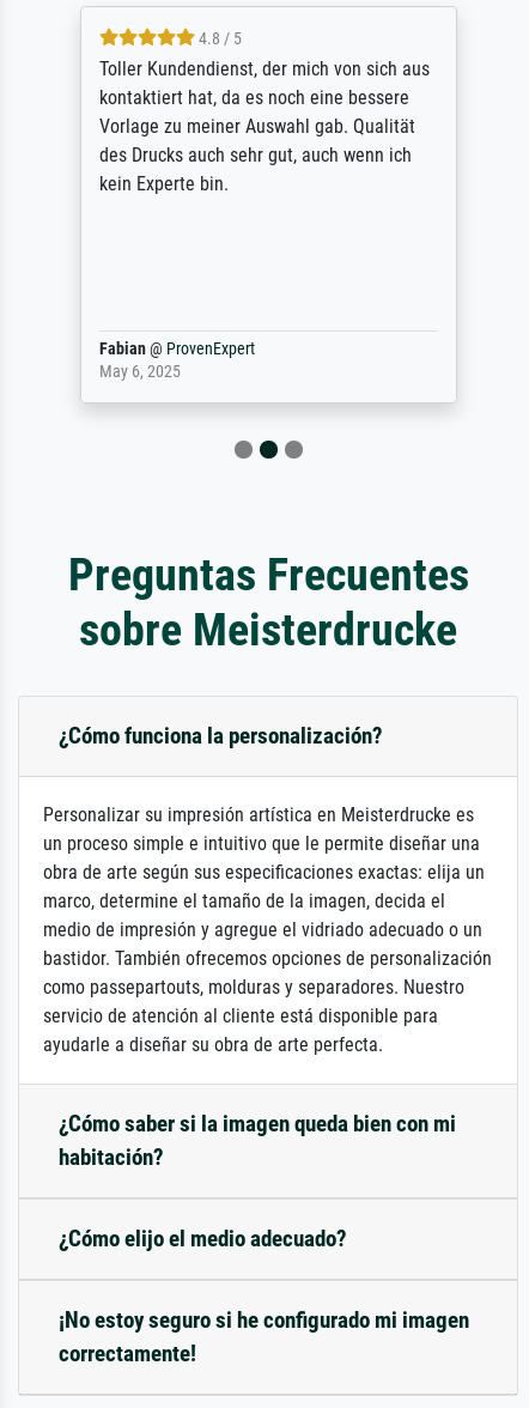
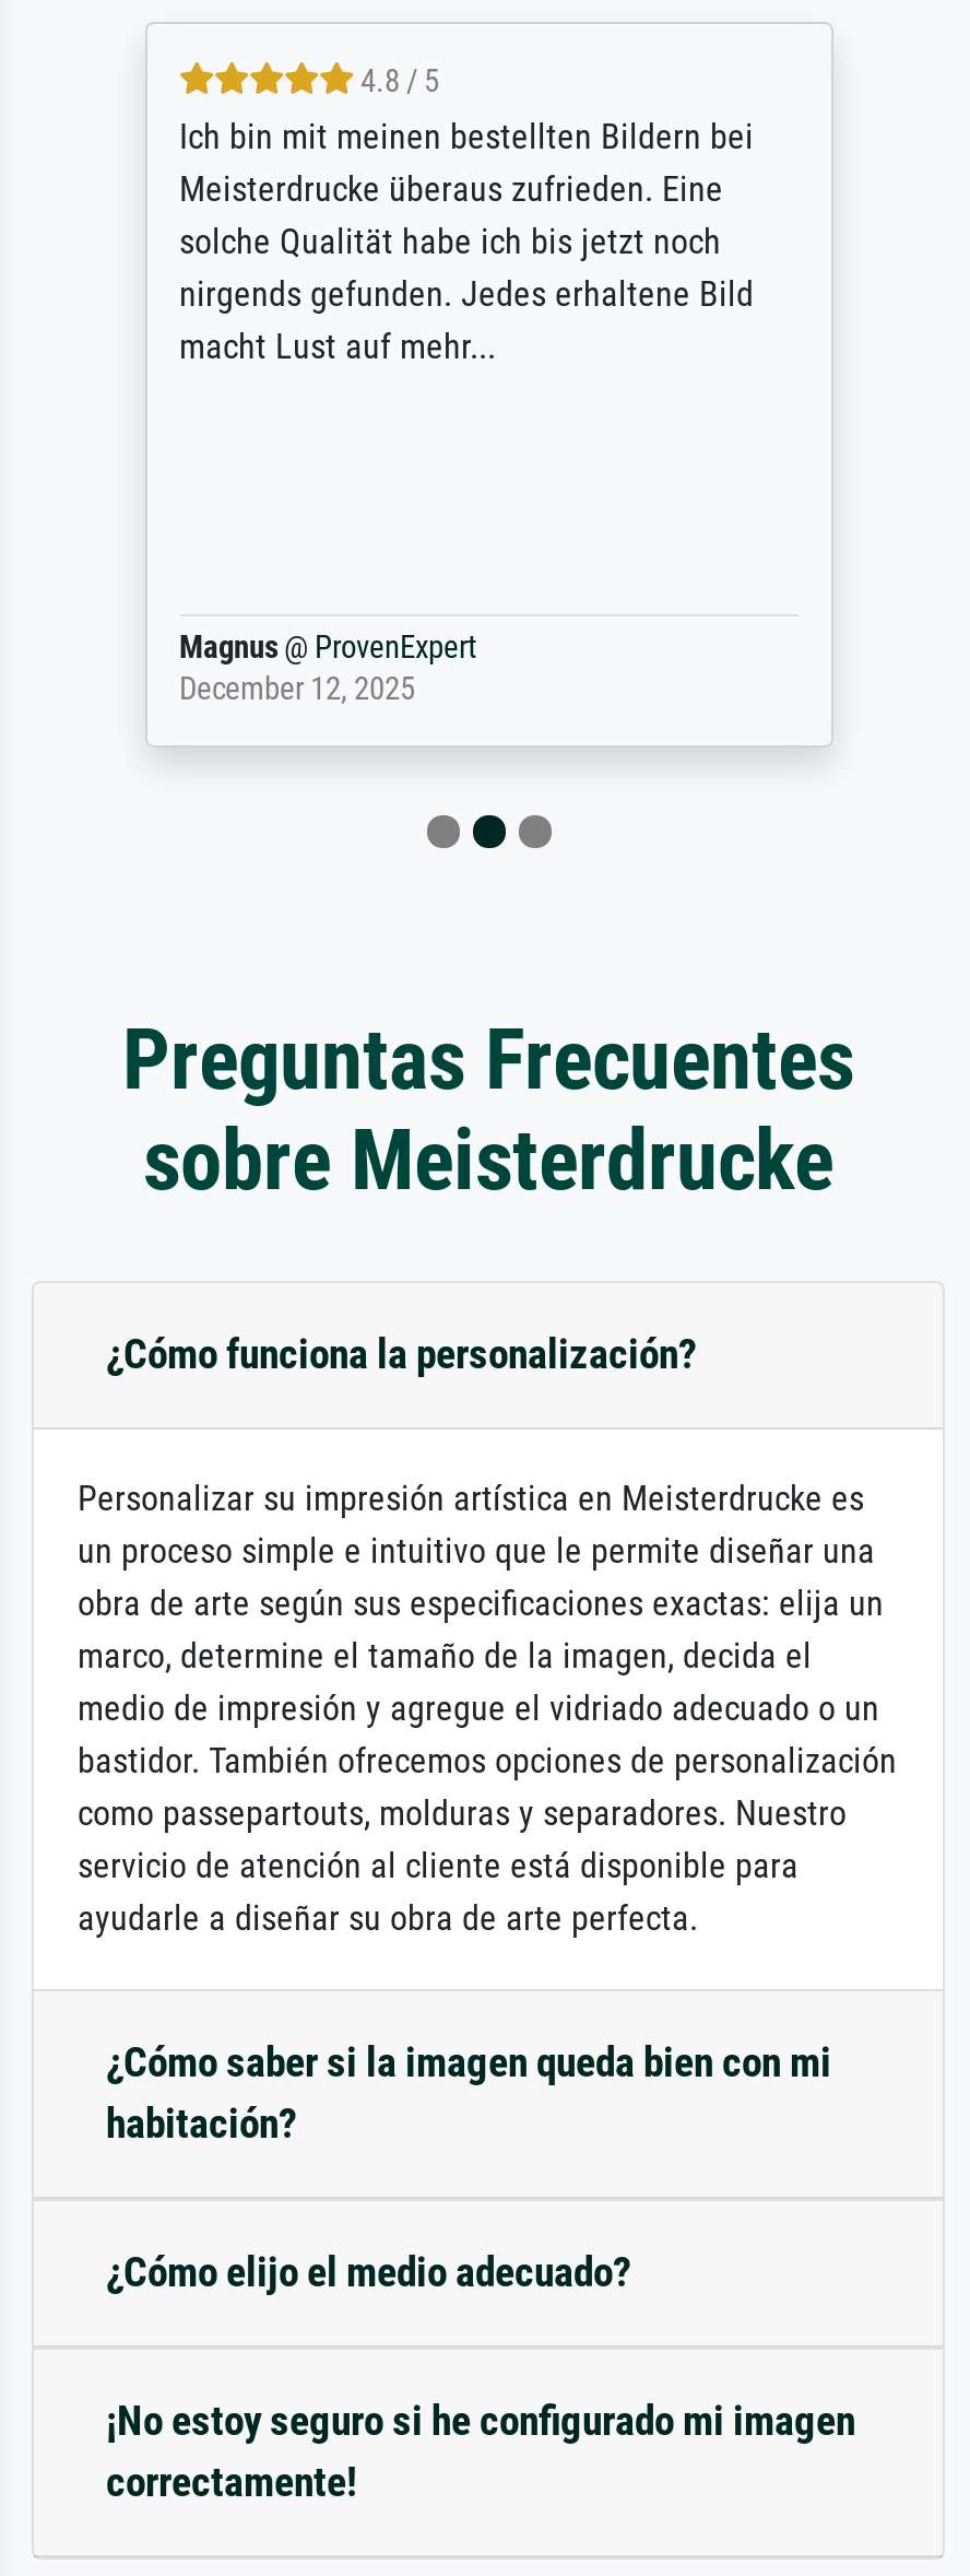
- Toller Kundendienst, der mich von sich aus
- kontaktiert hat, da es noch eine bessere
- Vorlage zu meiner Auswahl gab. Qualität
- des Drucks auch sehr gut, auch wenn ich
- kein Experte bin.
+ Ich bin mit meinen bestellten Bildern bei
+ Meisterdrucke überaus zufrieden. Eine
+ solche Qualität habe ich bis jetzt noch
+ nirgends gefunden. Jedes erhaltene Bild
+ macht Lust auf mehr...

- Fabian @ ProvenExpert
- May 6, 2025
+ Magnus @ ProvenExpert
+ December 12, 2025
